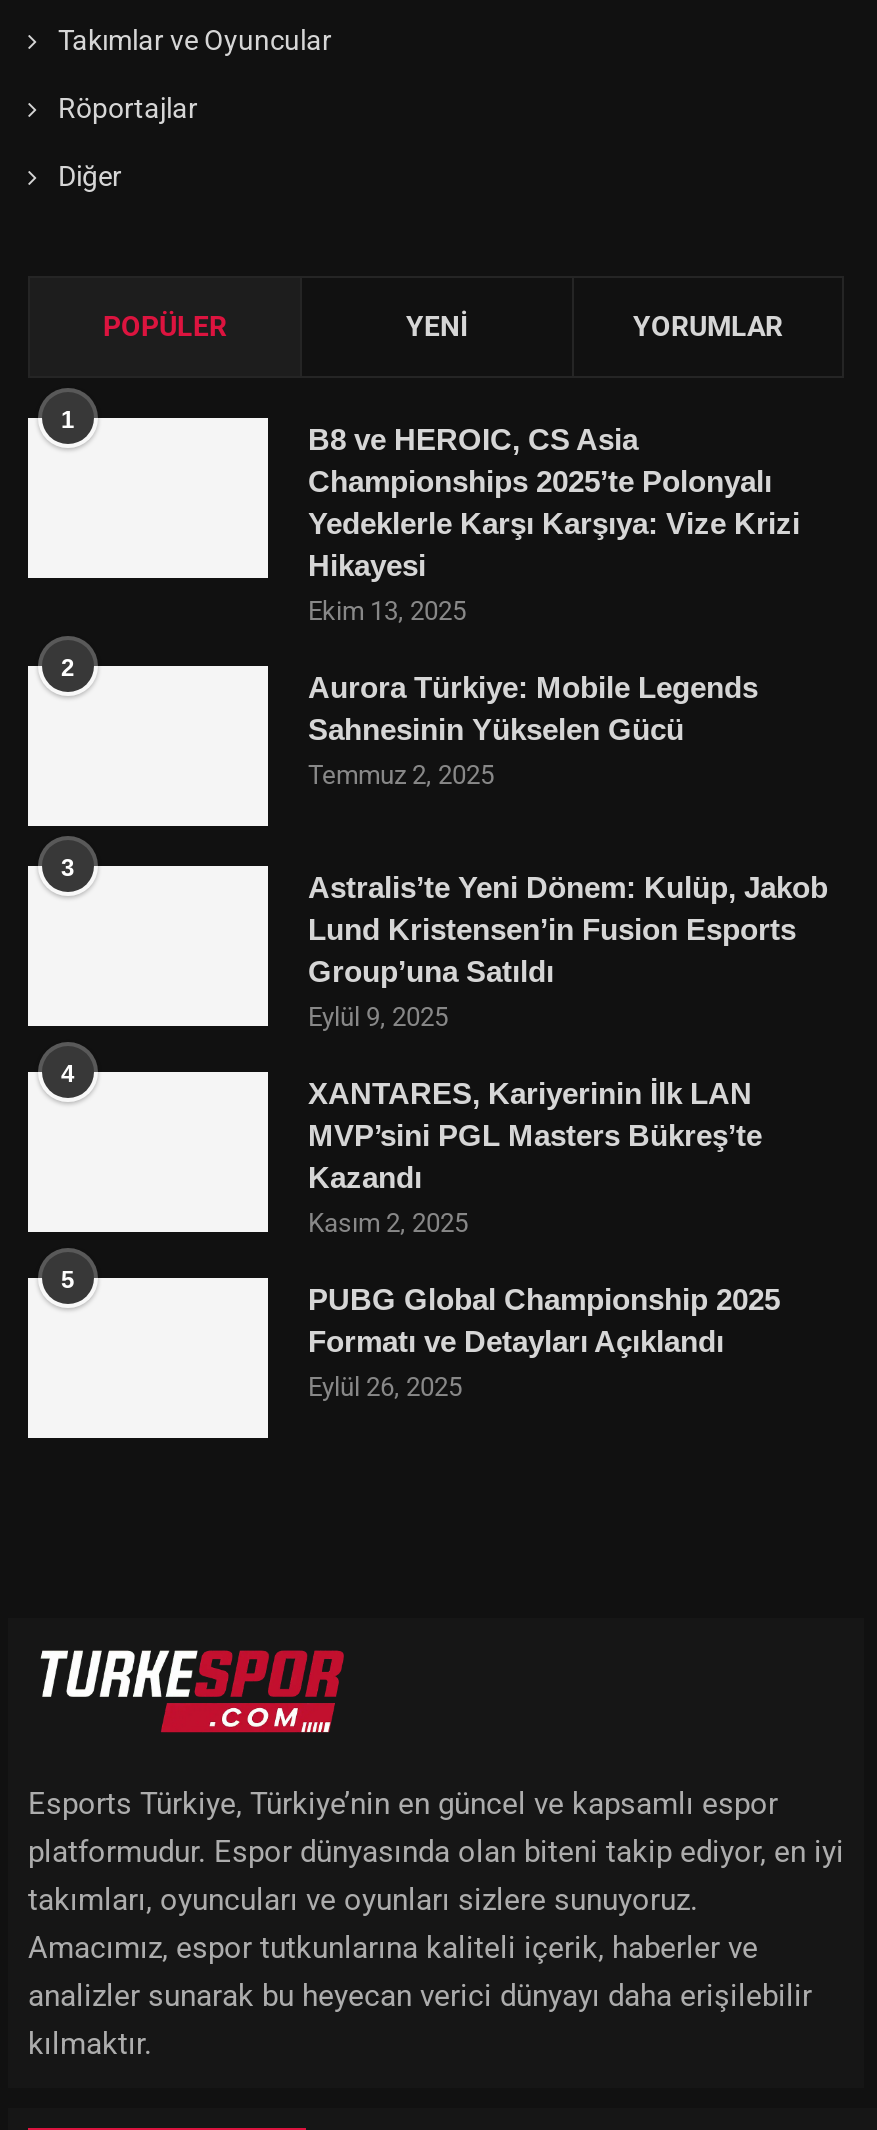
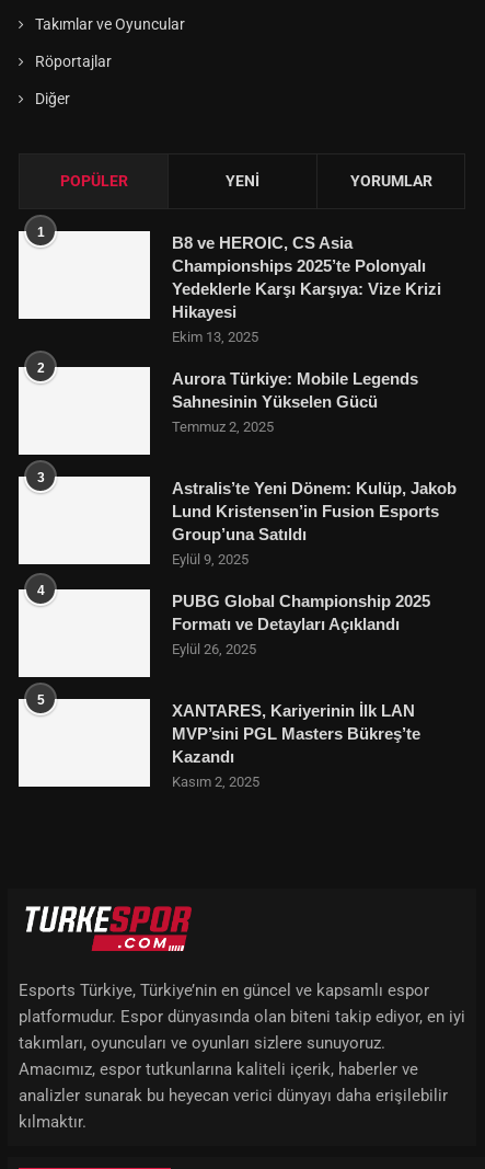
moved down: XANTARES, Kariyerinin İlk LAN | MVP’sini PGL Masters Bükreş’te | Kazandı | Kasım 2, 2025

moved up: PUBG Global Championship 2025 | Formatı ve Detayları Açıklandı | Eylül 26, 2025 | 5
